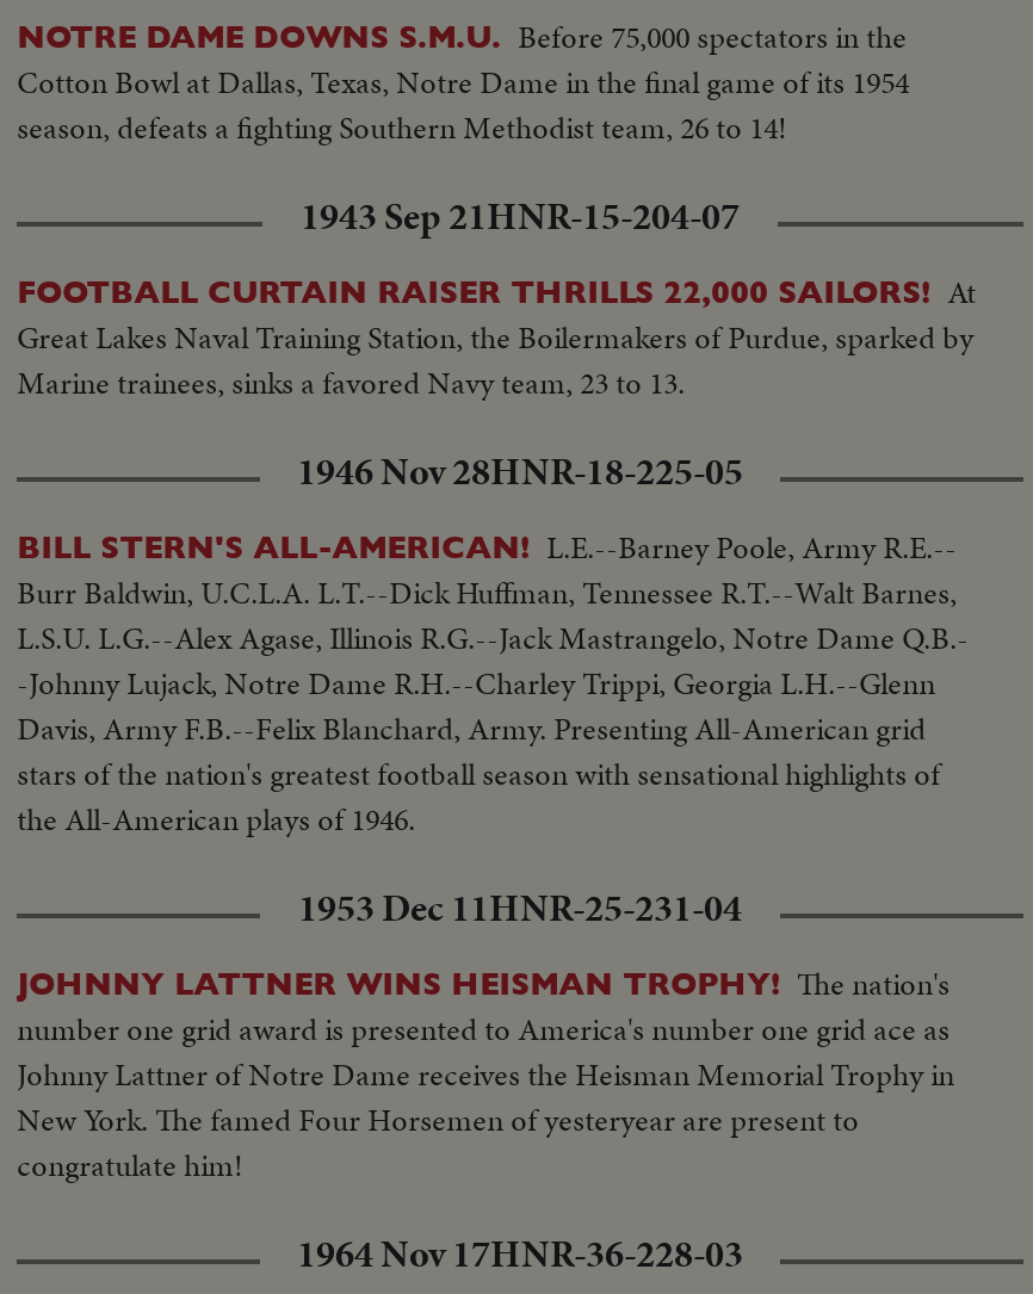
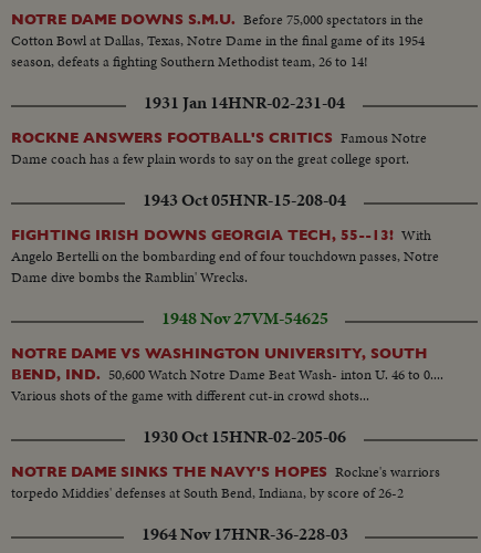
- 1943 Sep 21HNR-15-204-07
- FOOTBALL CURTAIN RAISER THRILLS 22,000 SAILORS! At
- Great Lakes Naval Training Station, the Boilermakers of Purdue, sparked by
- Marine trainees, sinks a favored Navy team, 23 to 13.
- 1946 Nov 28HNR-18-225-05
- BILL STERN'S ALL-AMERICAN! L.E.--Barney Poole, Army R.E.--
- Burr Baldwin, U.C.L.A. L.T.--Dick Huffman, Tennessee R.T.--Walt Barnes,
- L.S.U. L.G.--Alex Agase, Illinois R.G.--Jack Mastrangelo, Notre Dame Q.B.-
- -Johnny Lujack, Notre Dame R.H.--Charley Trippi, Georgia L.H.--Glenn
- Davis, Army F.B.--Felix Blanchard, Army. Presenting All-American grid
- stars of the nation's greatest football season with sensational highlights of
- the All-American plays of 1946.
- 1953 Dec 11HNR-25-231-04
- JOHNNY LATTNER WINS HEISMAN TROPHY! The nation's
- number one grid award is presented to America's number one grid ace as
- Johnny Lattner of Notre Dame receives the Heisman Memorial Trophy in
- New York. The famed Four Horsemen of yesteryear are present to
- congratulate him!
+ 1931 Jan 14HNR-02-231-04
+ ROCKNE ANSWERS FOOTBALL'S CRITICS Famous Notre
+ Dame coach has a few plain words to say on the great college sport.
+ 1943 Oct 05HNR-15-208-04
+ FIGHTING IRISH DOWNS GEORGIA TECH, 55--13! With
+ Angelo Bertelli on the bombarding end of four touchdown passes, Notre
+ Dame dive bombs the Ramblin' Wrecks.
+ 1948 Nov 27VM-54625
+ NOTRE DAME VS WASHINGTON UNIVERSITY, SOUTH
+ BEND, IND. 50,600 Watch Notre Dame Beat Wash- inton U. 46 to 0....
+ Various shots of the game with different cut-in crowd shots...
+ 1930 Oct 15HNR-02-205-06
+ NOTRE DAME SINKS THE NAVY'S HOPES Rockne's warriors
+ torpedo Middies' defenses at South Bend, Indiana, by score of 26-2
